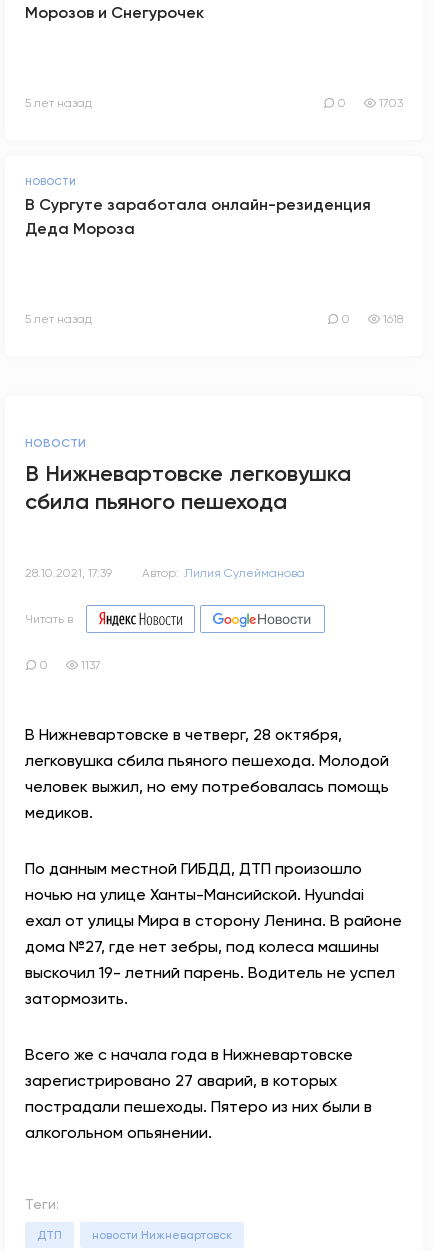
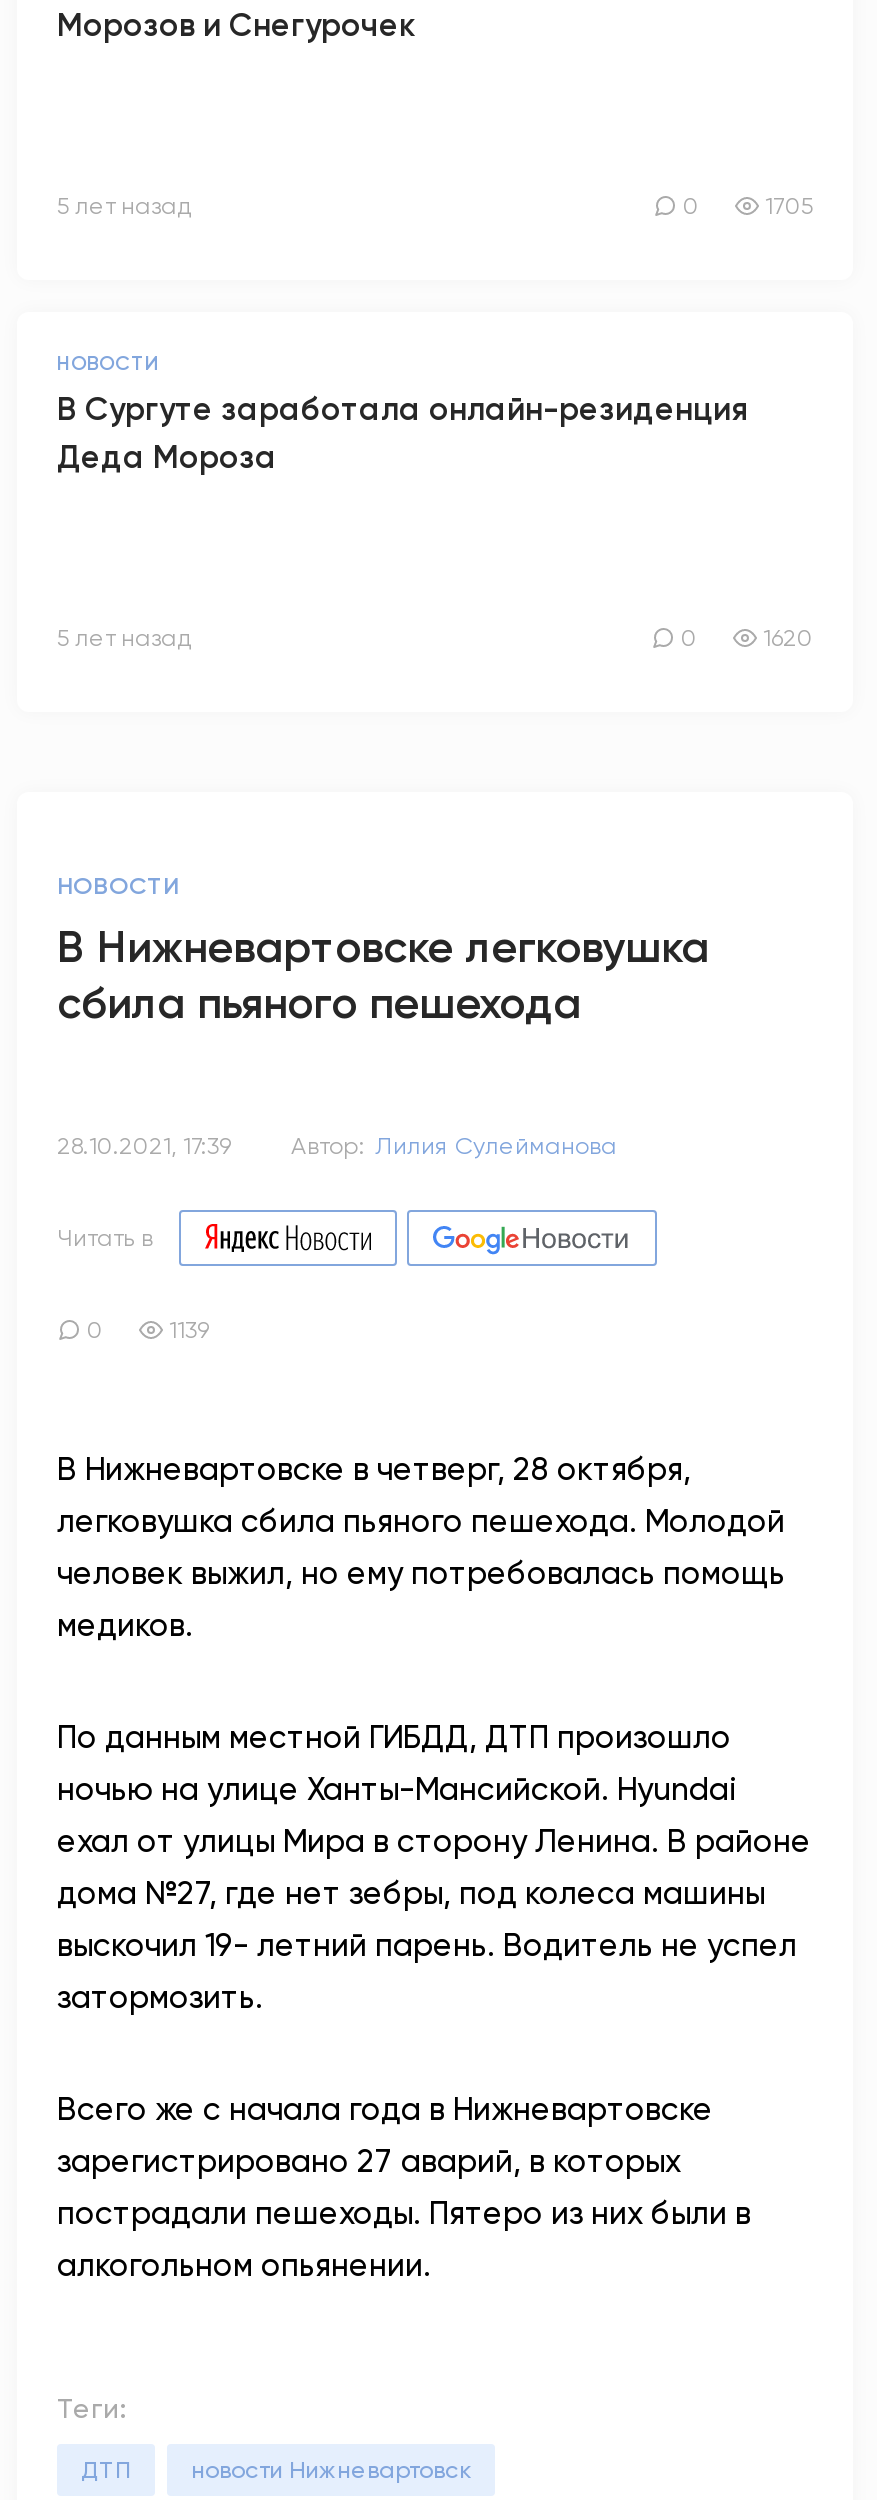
- 1703
+ 1705

- 1618
+ 1620

- 1137
+ 1139
